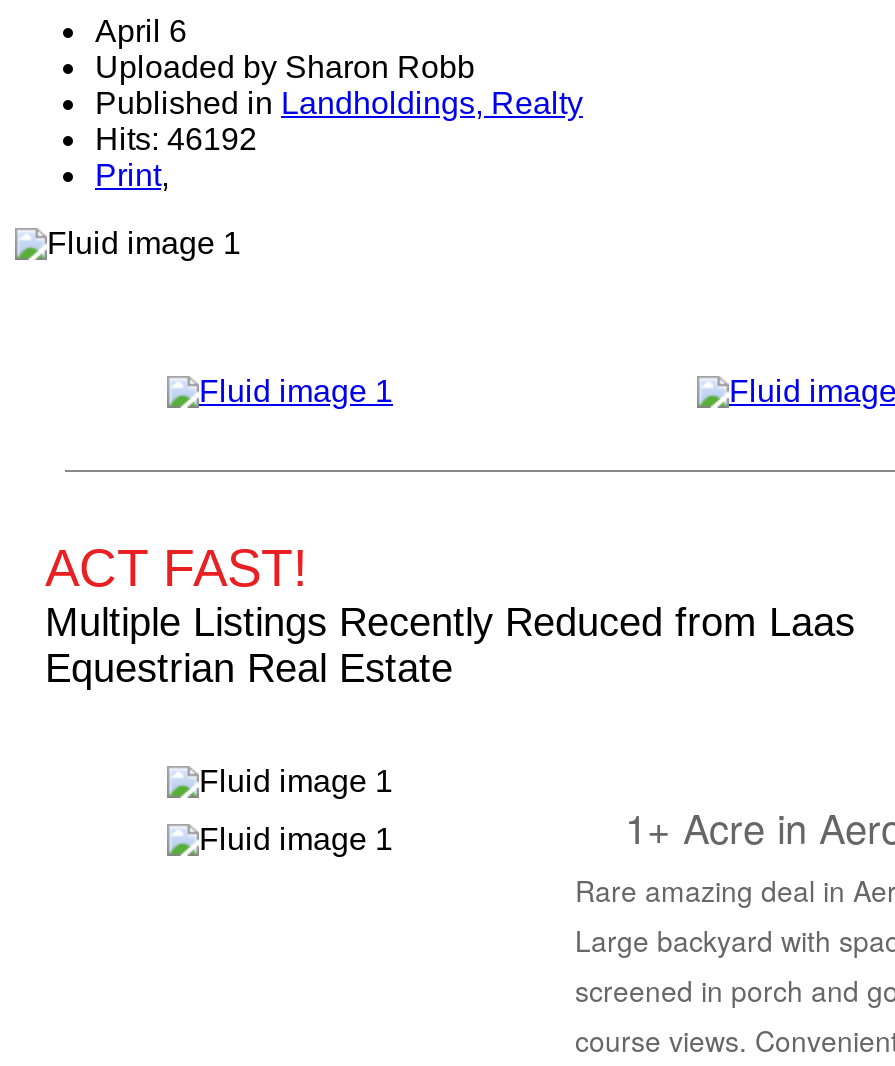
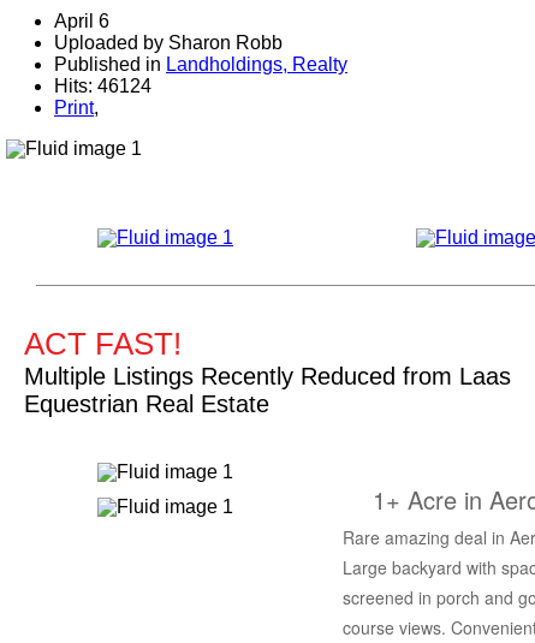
- Hits: 46192
+ Hits: 46124
